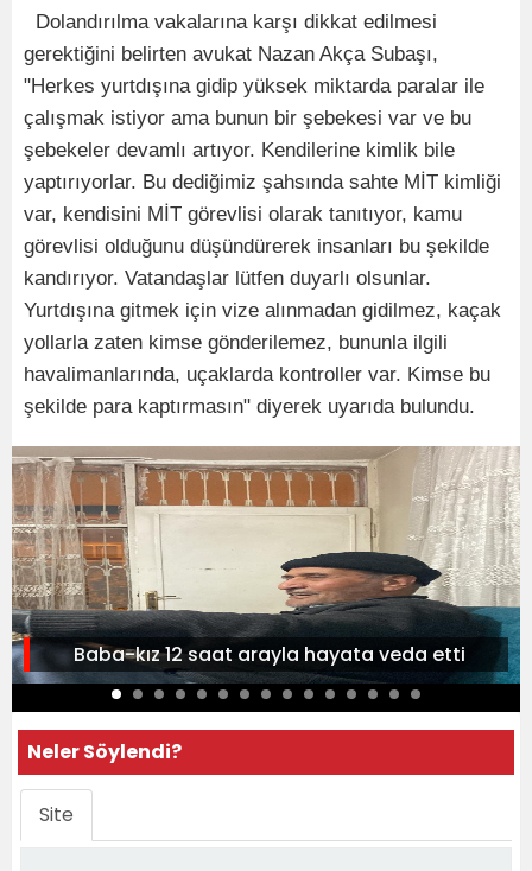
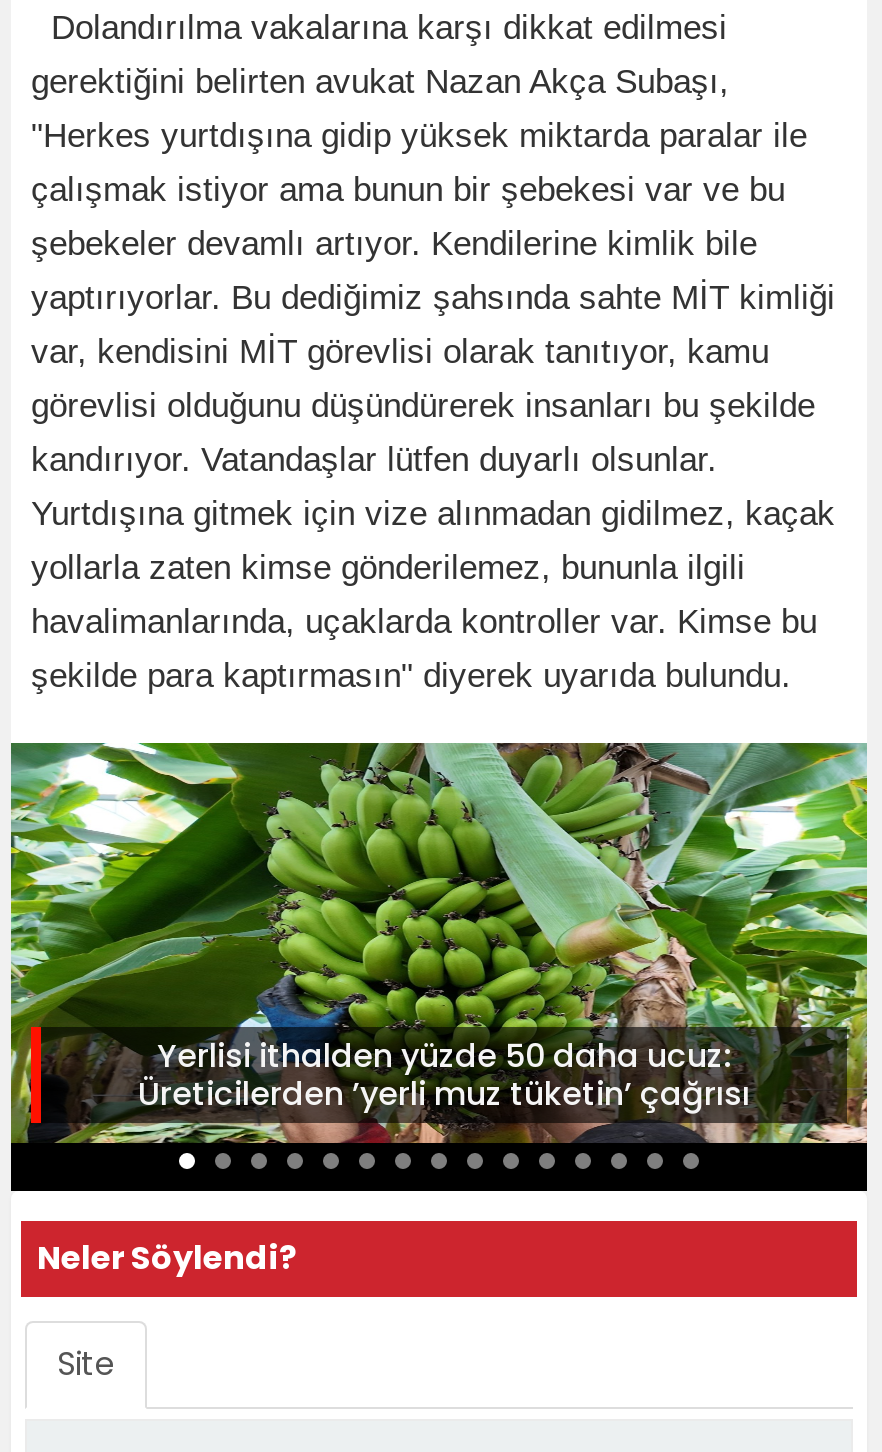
- [image]
- Baba-kız 12 saat arayla hayata veda etti
+ [image]
+ Yerlisi ithalden yüzde 50 daha ucuz:
+ Üreticilerden ’yerli muz tüketin’ çağrısı
